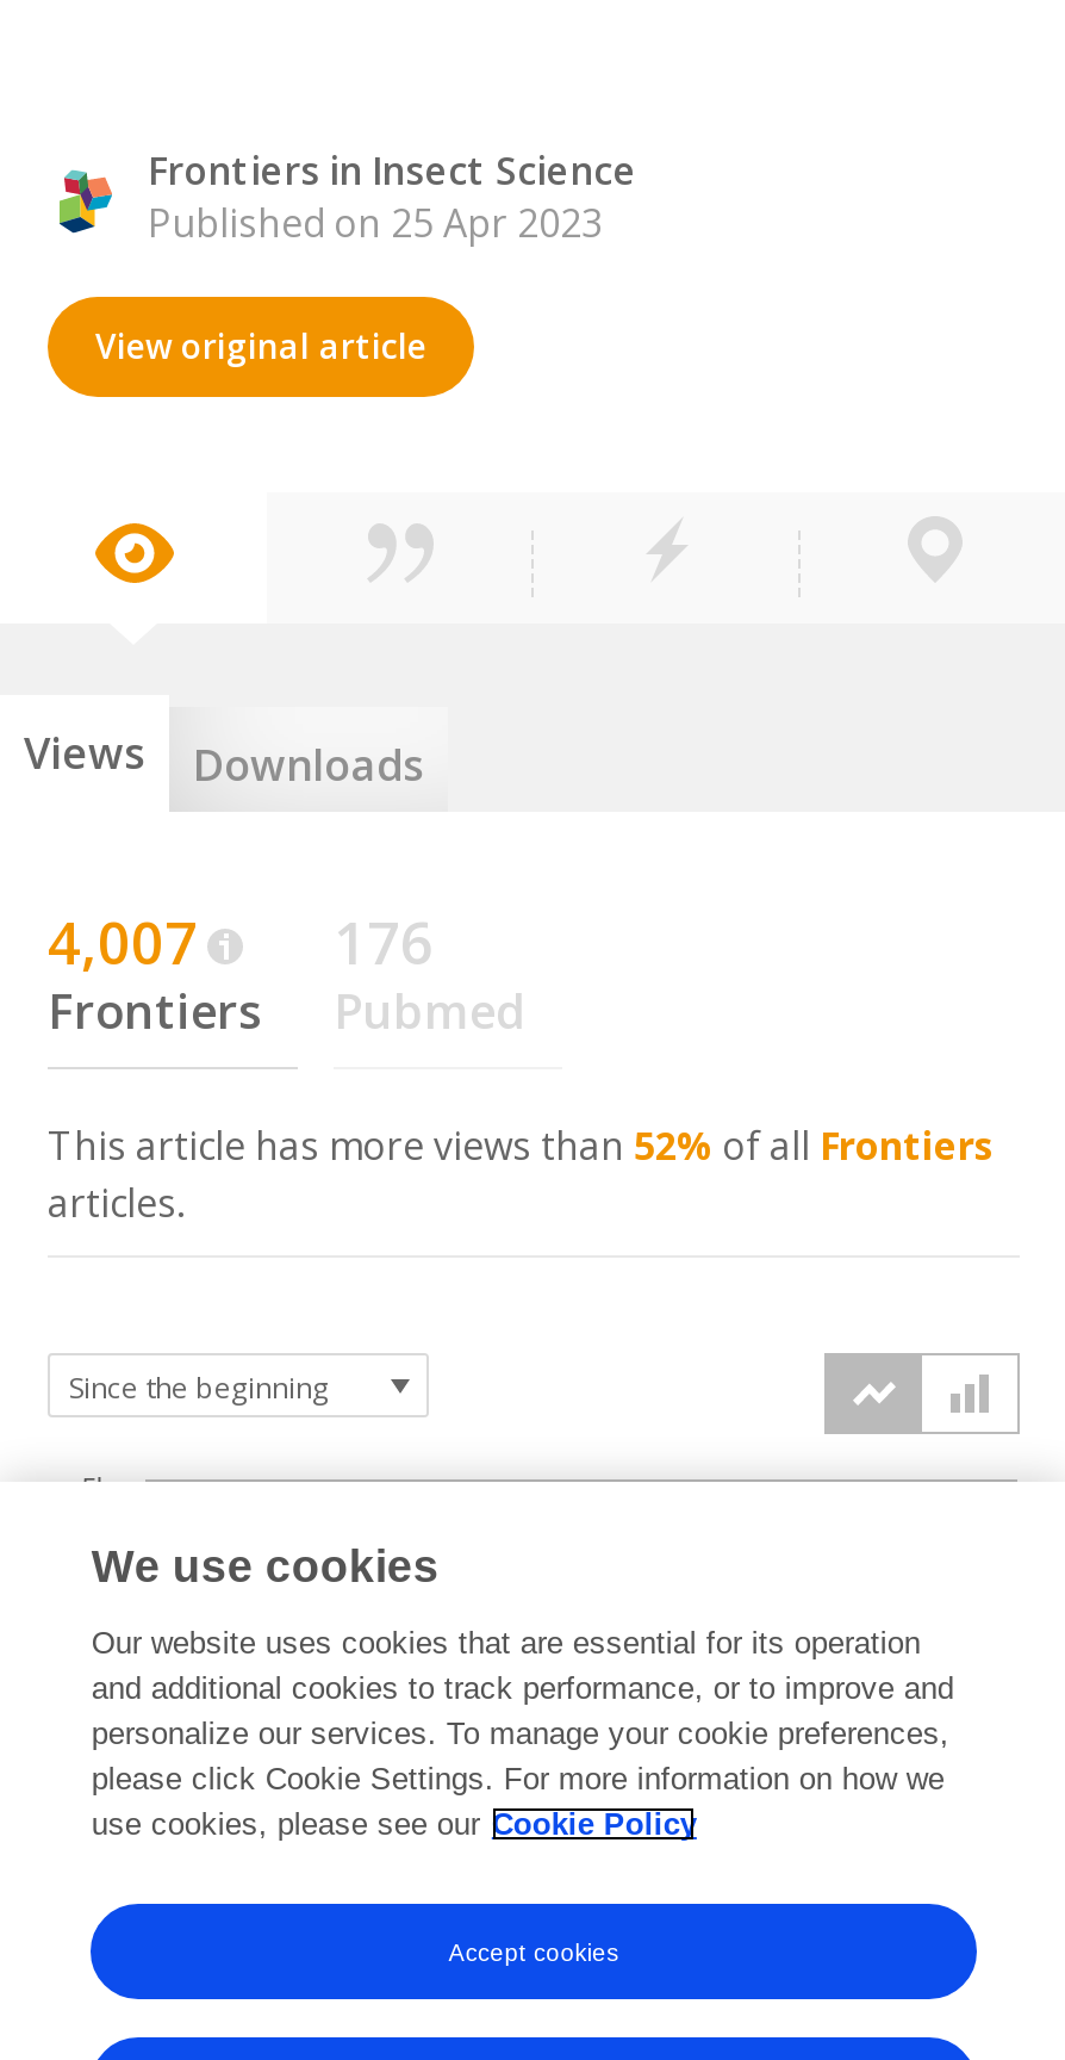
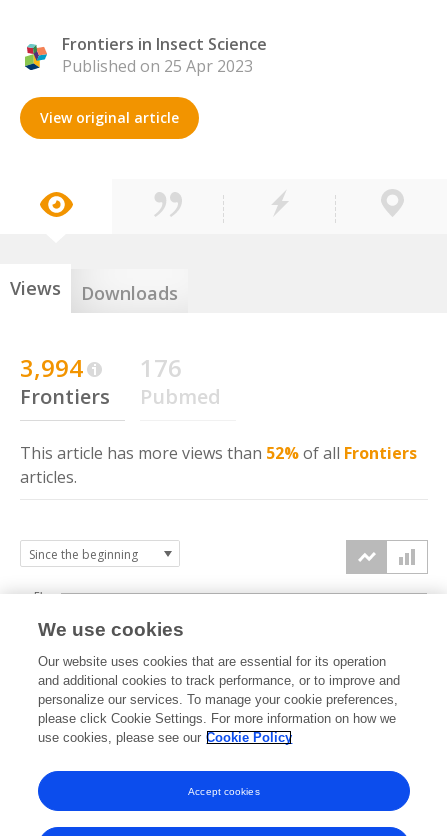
- 4,007
+ 3,994
